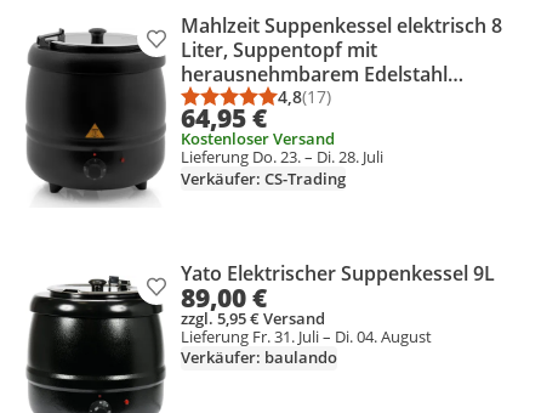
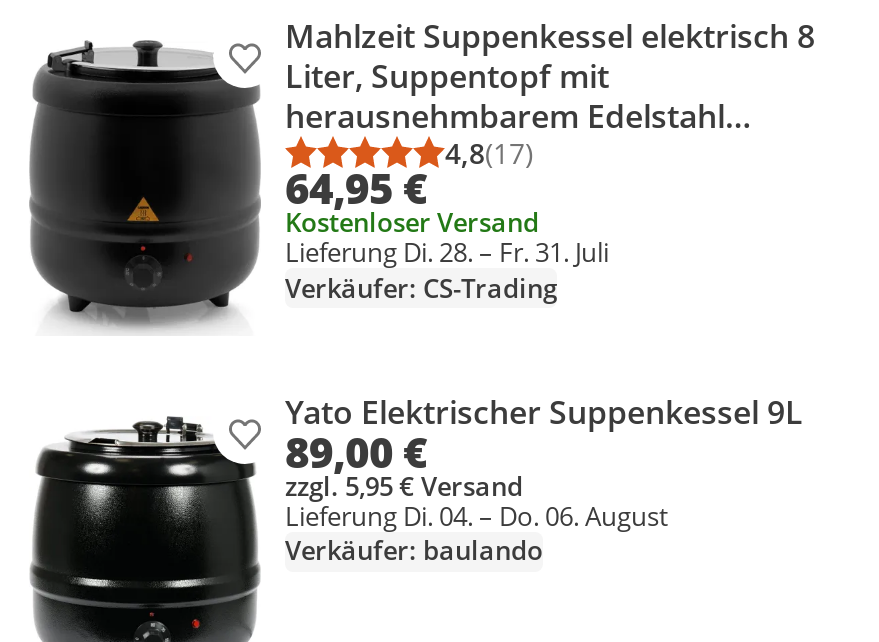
- Lieferung Do. 23. – Di. 28. Juli
+ Lieferung Di. 28. – Fr. 31. Juli

- Lieferung Fr. 31. Juli – Di. 04. August
+ Lieferung Di. 04. – Do. 06. August
